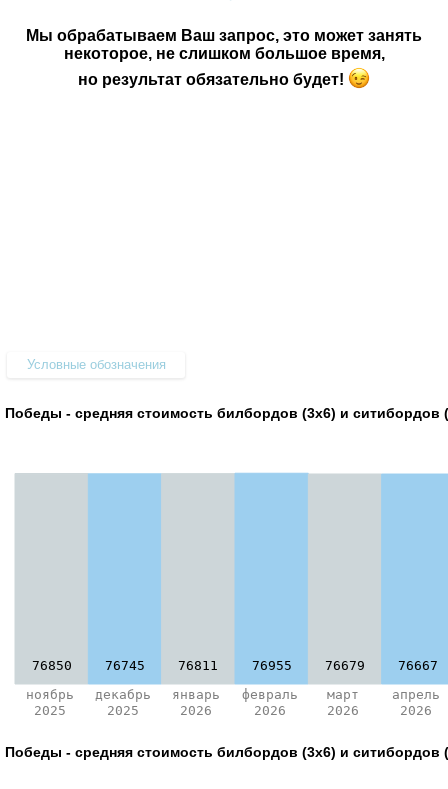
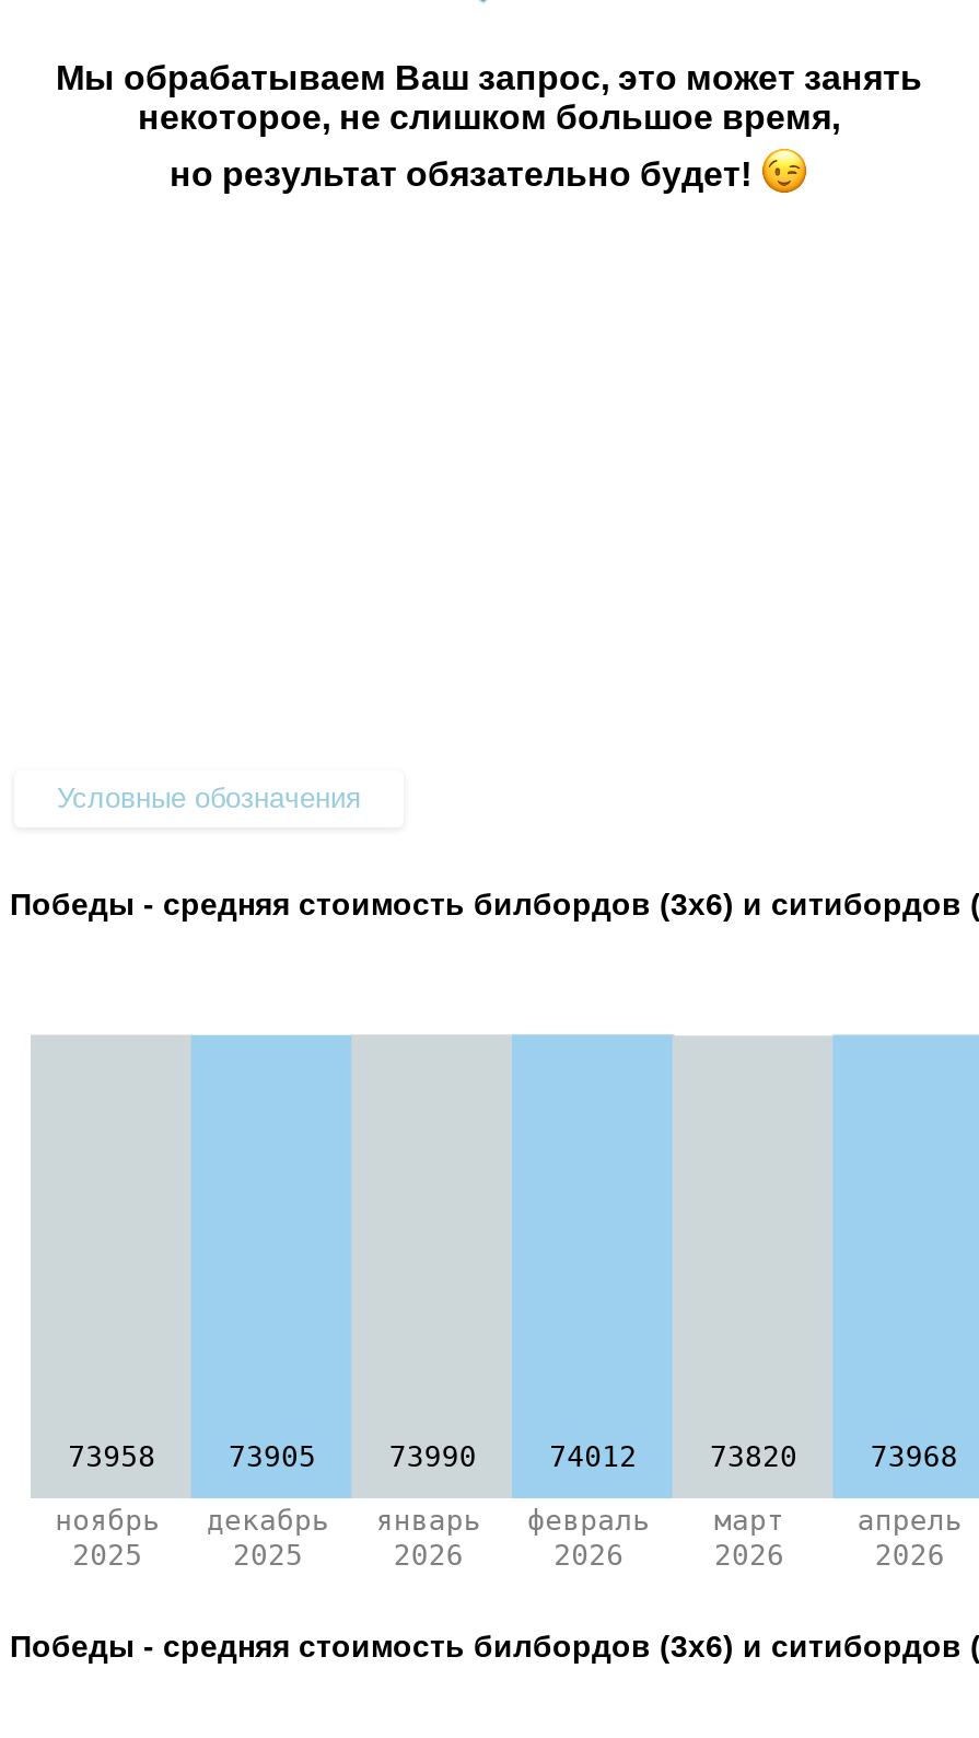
- 76850
+ 73958

- 76745
+ 73905

- 76811
+ 73990

- 76955
+ 74012

- 76679
+ 73820

- 76667
+ 73968
